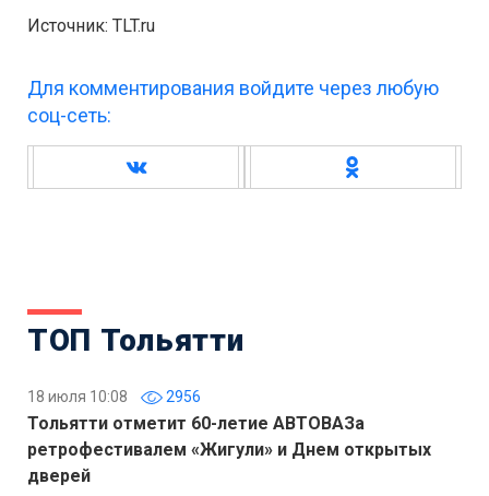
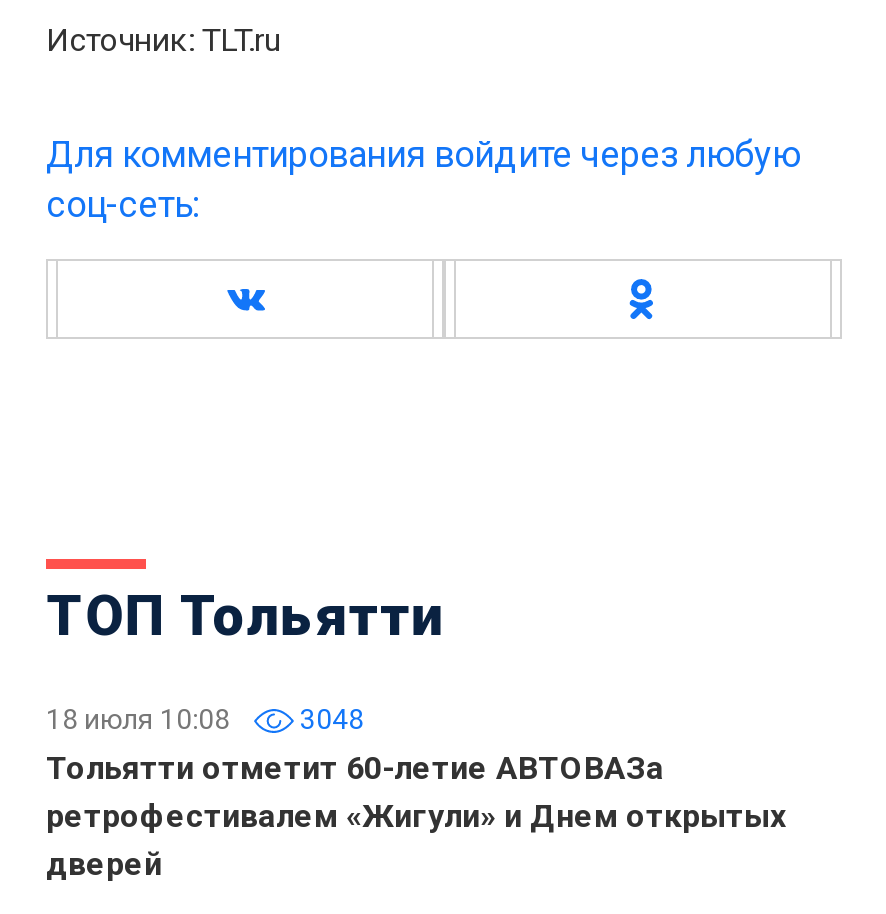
- 18 июля 10:08 2956
+ 18 июля 10:08 3048
